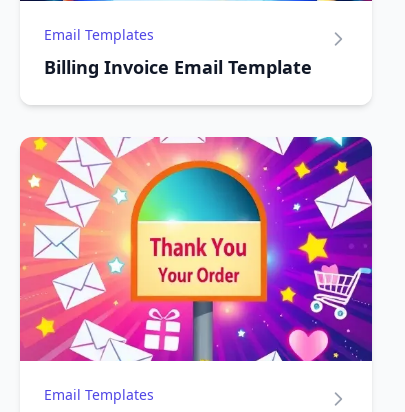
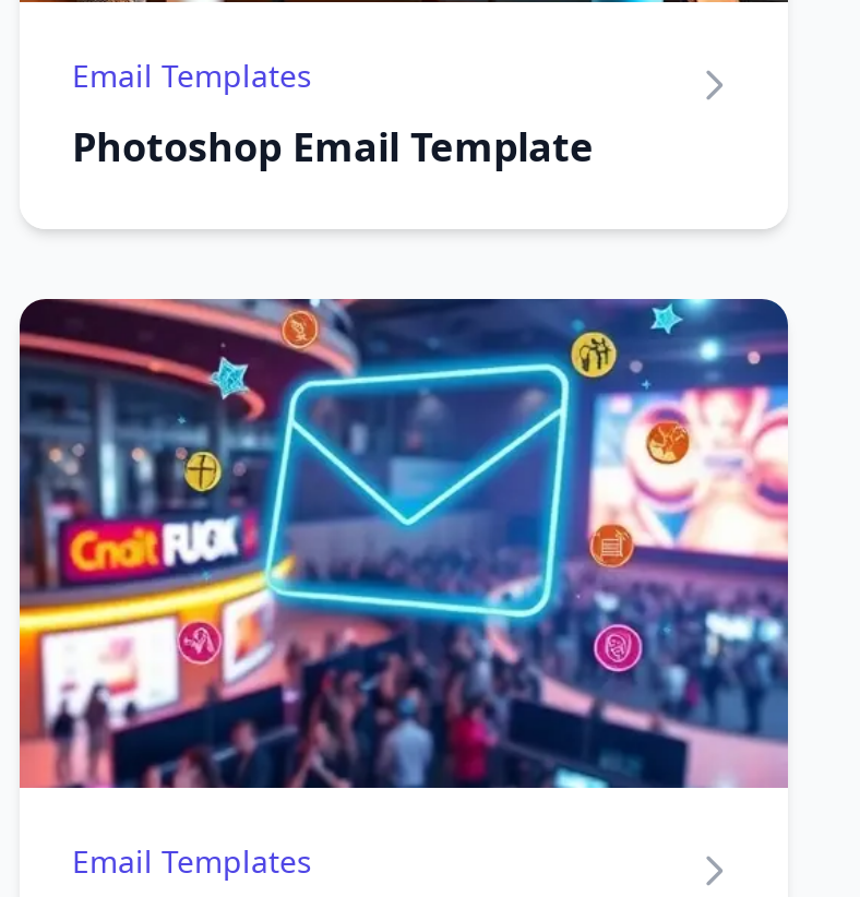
- Billing Invoice Email Template
+ Photoshop Email Template

- [image]
+ [image]
